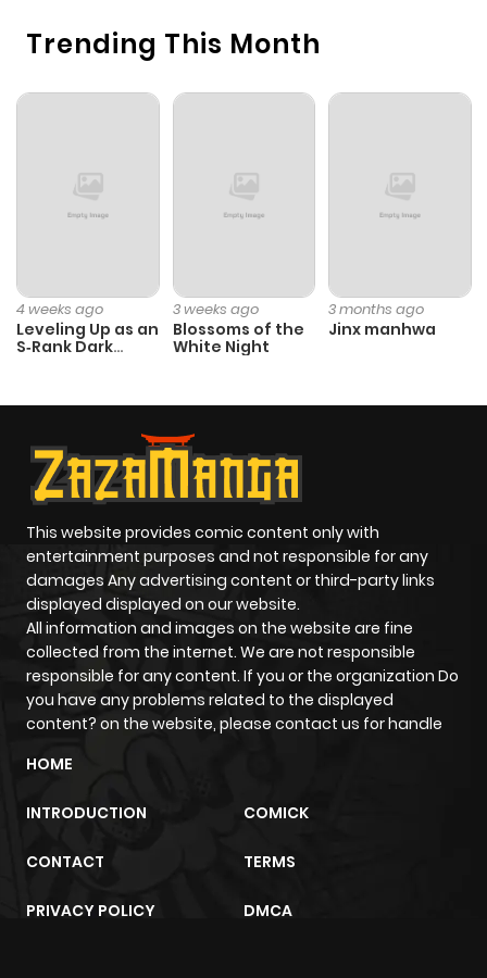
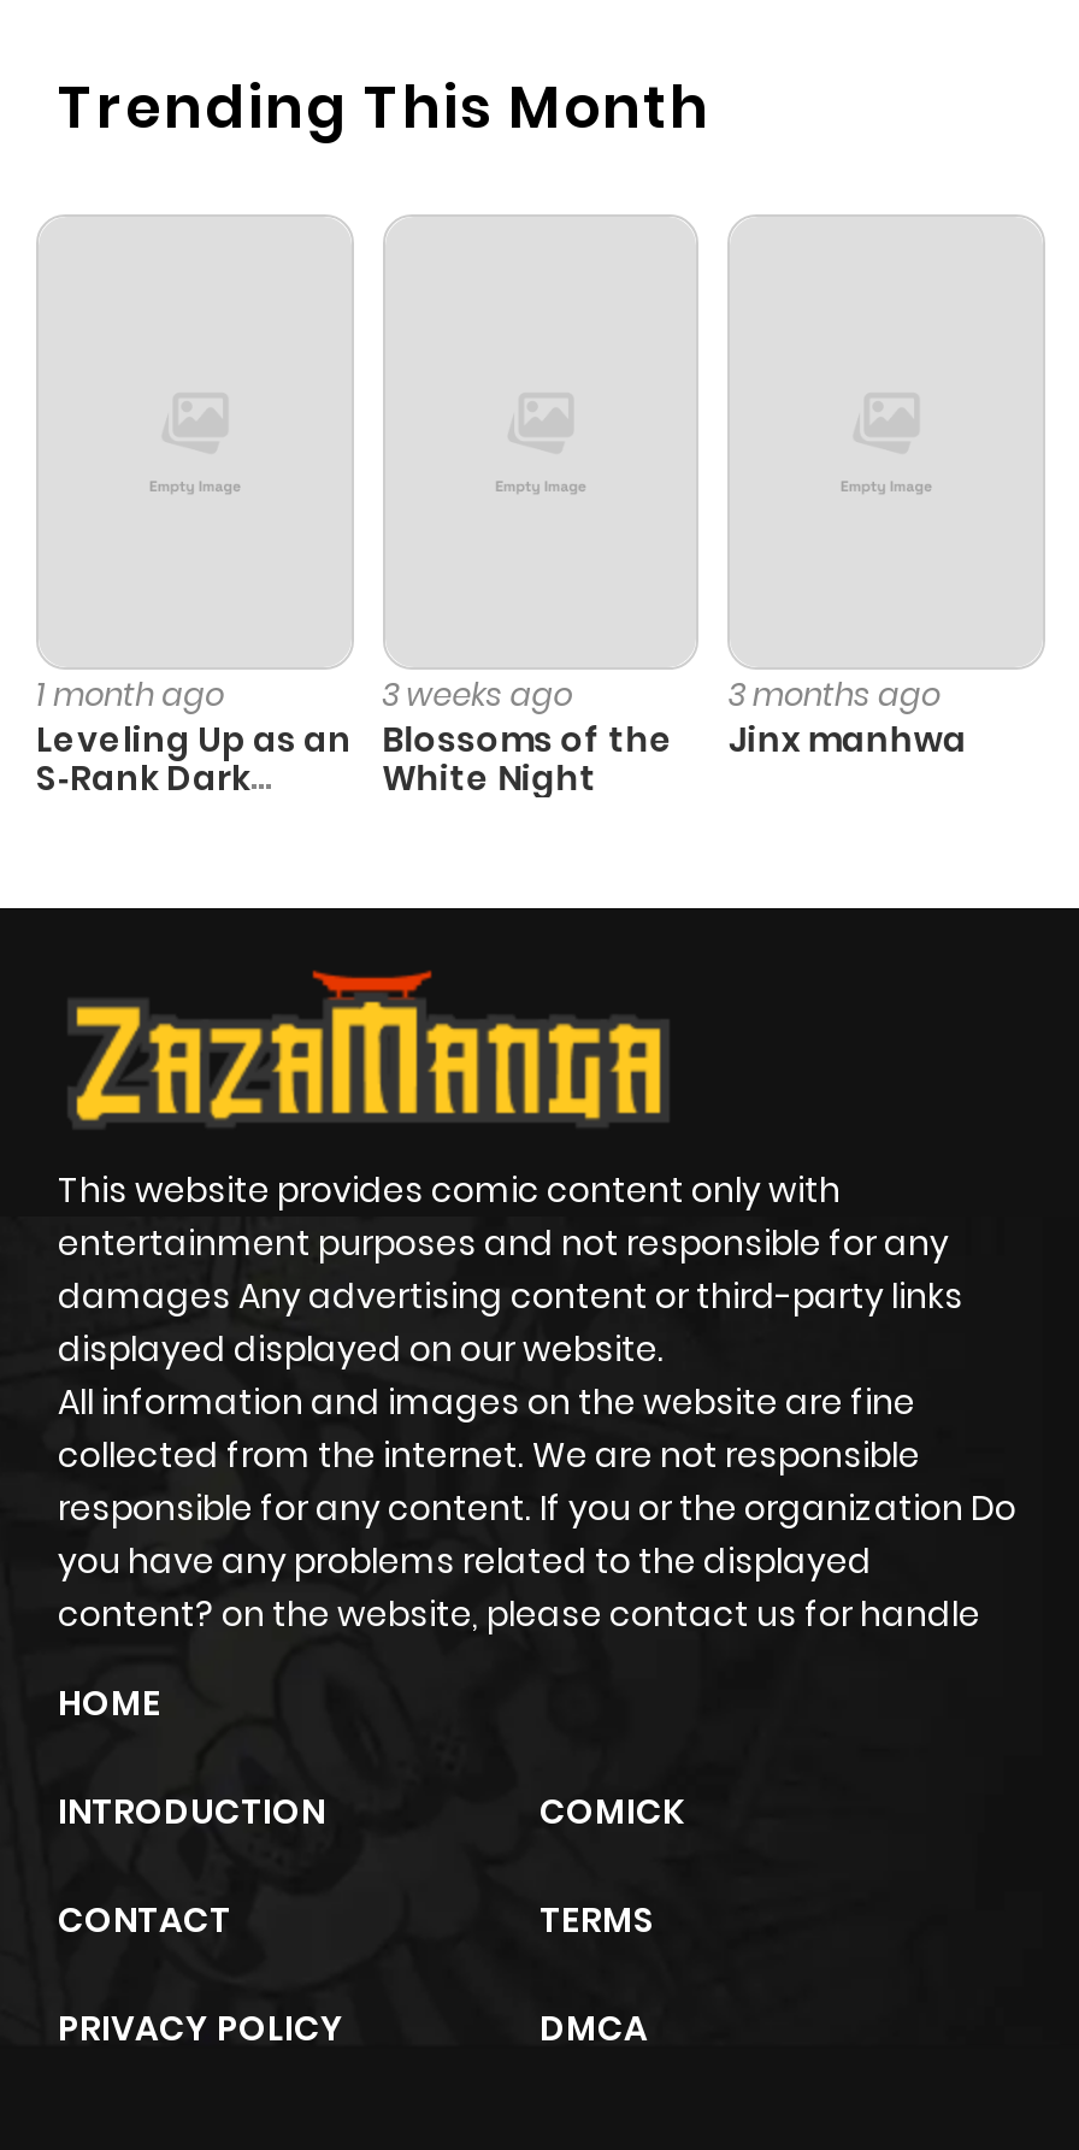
- 4 weeks ago
+ 1 month ago
